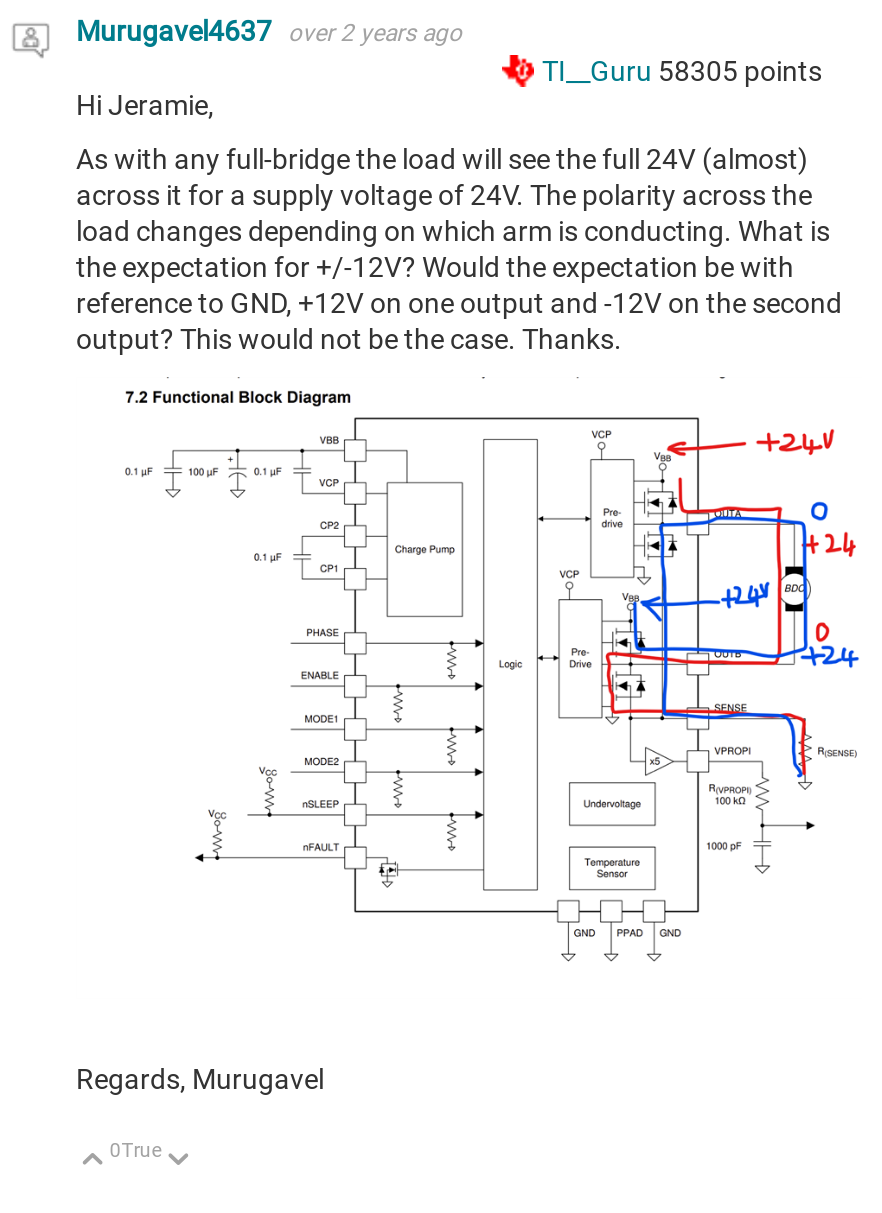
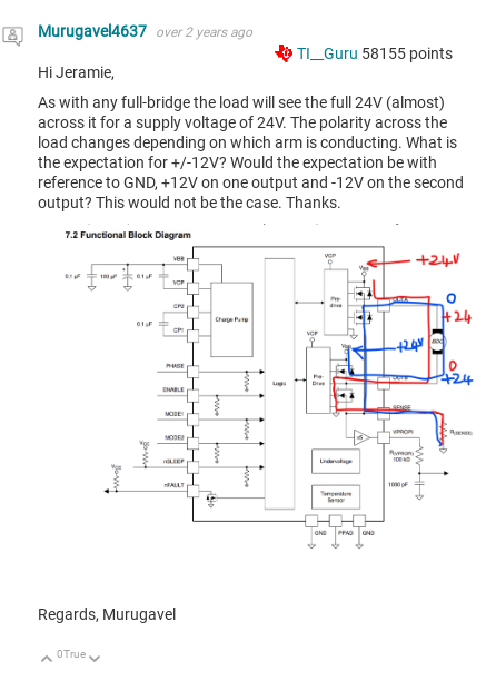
- TI__Guru 58305 points
+ TI__Guru 58155 points
